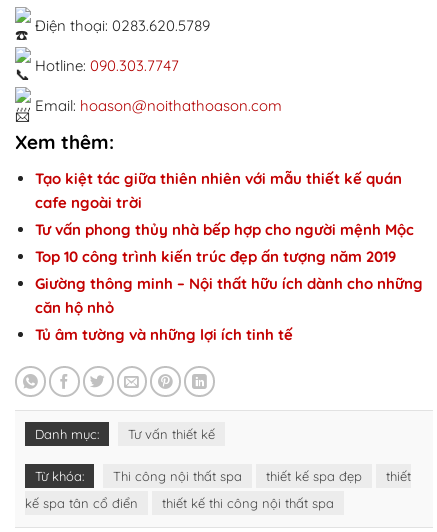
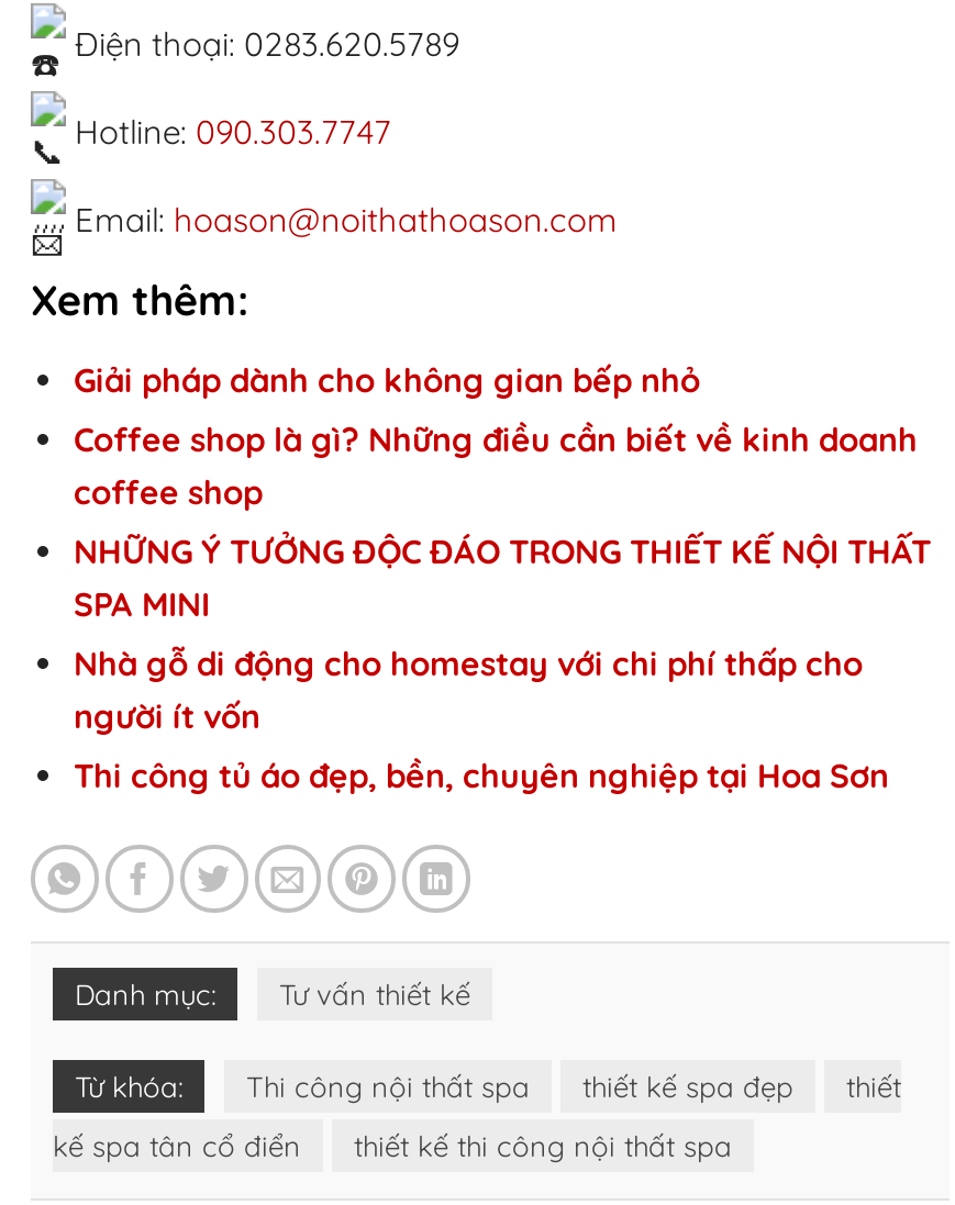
- Tạo kiệt tác giữa thiên nhiên với mẫu thiết kế quán
- cafe ngoài trời
- Tư vấn phong thủy nhà bếp hợp cho người mệnh Mộc
- Top 10 công trình kiến trúc đẹp ấn tượng năm 2019
- Giường thông minh – Nội thất hữu ích dành cho những
- căn hộ nhỏ
- Tủ âm tường và những lợi ích tinh tế
+ Giải pháp dành cho không gian bếp nhỏ
+ Coffee shop là gì? Những điều cần biết về kinh doanh
+ coffee shop
+ NHỮNG Ý TƯỞNG ĐỘC ĐÁO TRONG THIẾT KẾ NỘI THẤT
+ SPA MINI
+ Nhà gỗ di động cho homestay với chi phí thấp cho
+ người ít vốn
+ Thi công tủ áo đẹp, bền, chuyên nghiệp tại Hoa Sơn
